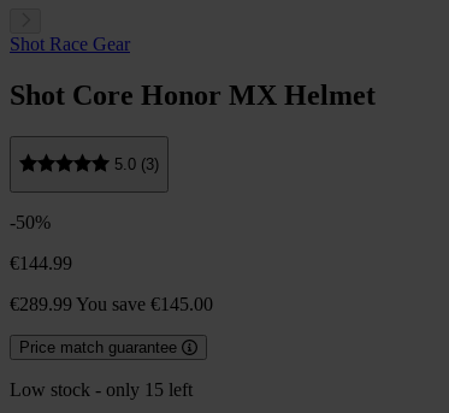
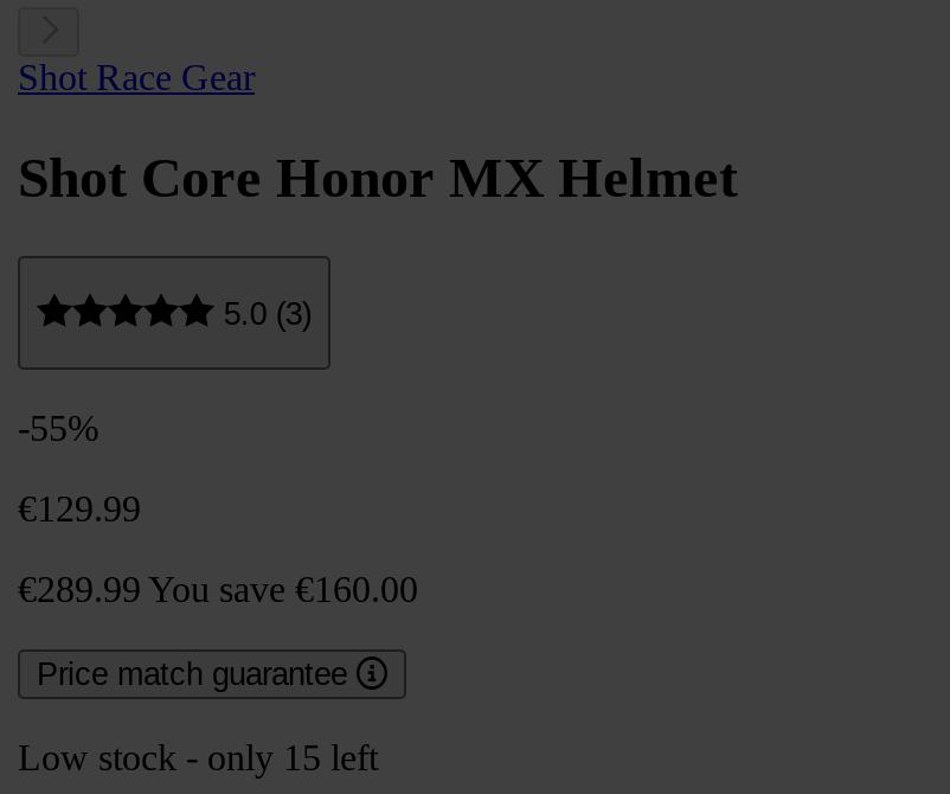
- -50%
+ -55%

- €144.99
+ €129.99

- €289.99 You save €145.00
+ €289.99 You save €160.00
